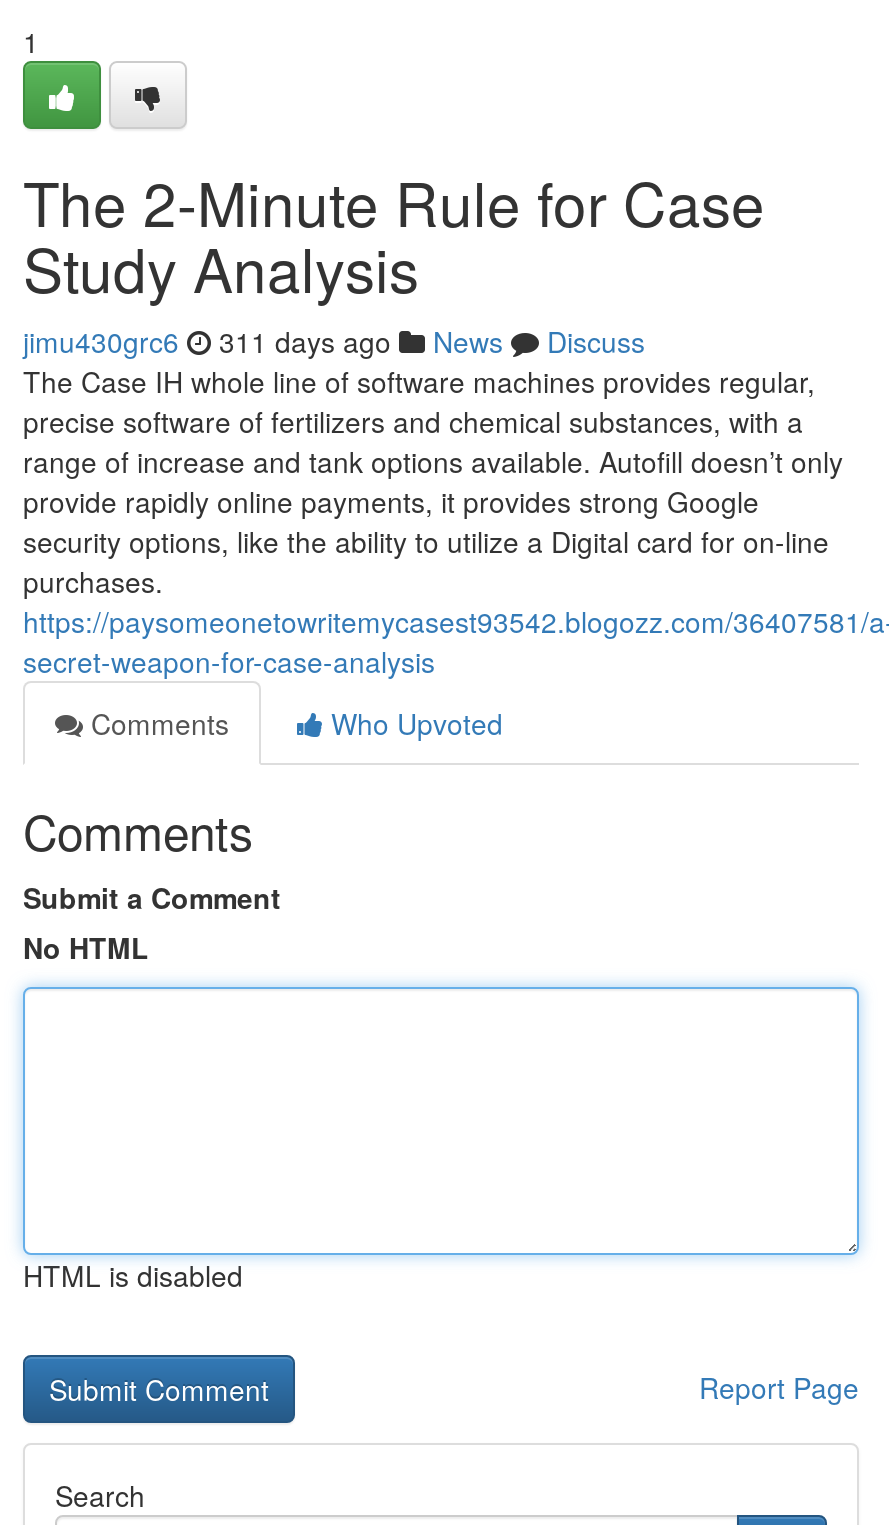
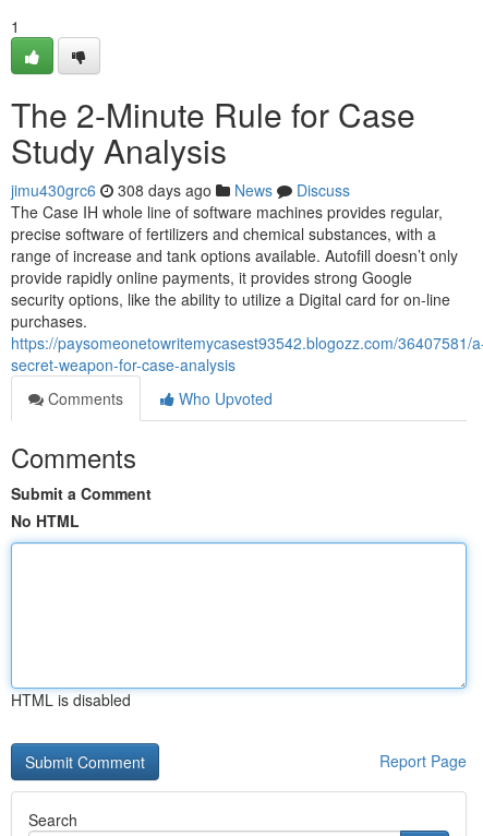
- jimu430grc6 311 days ago News Discuss
+ jimu430grc6 308 days ago News Discuss
